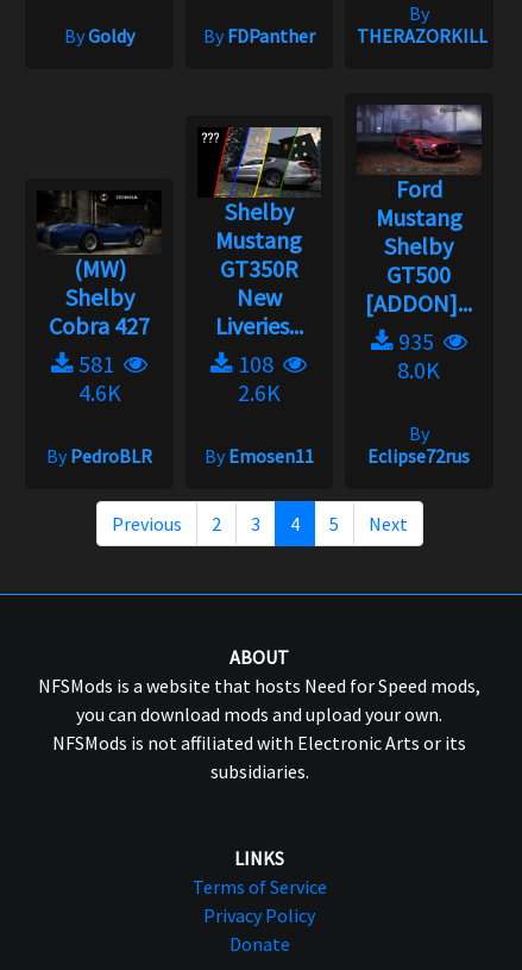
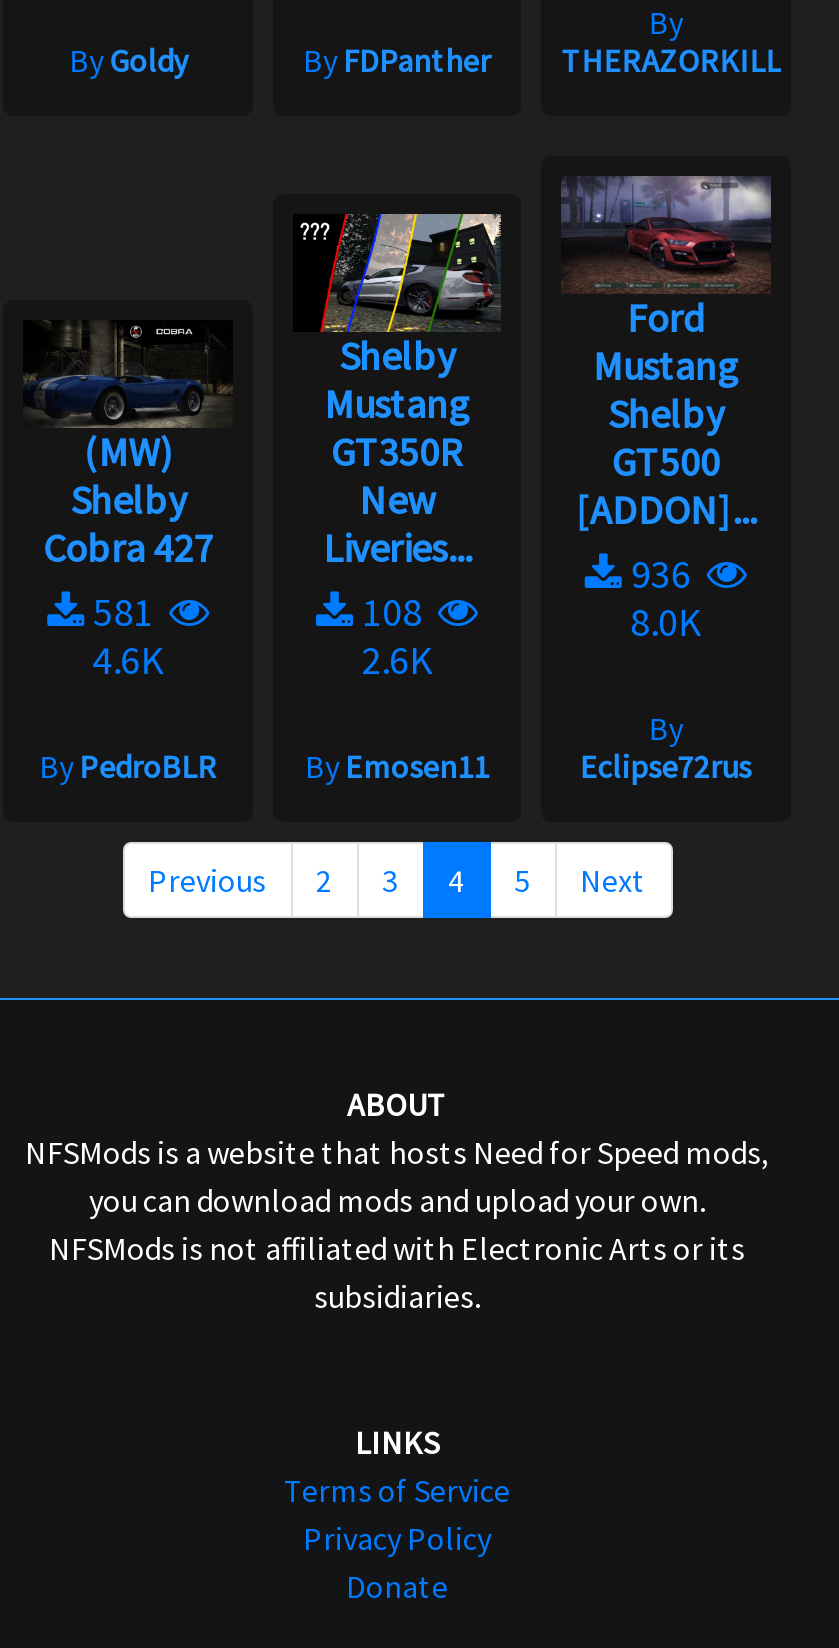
- 935
+ 936
